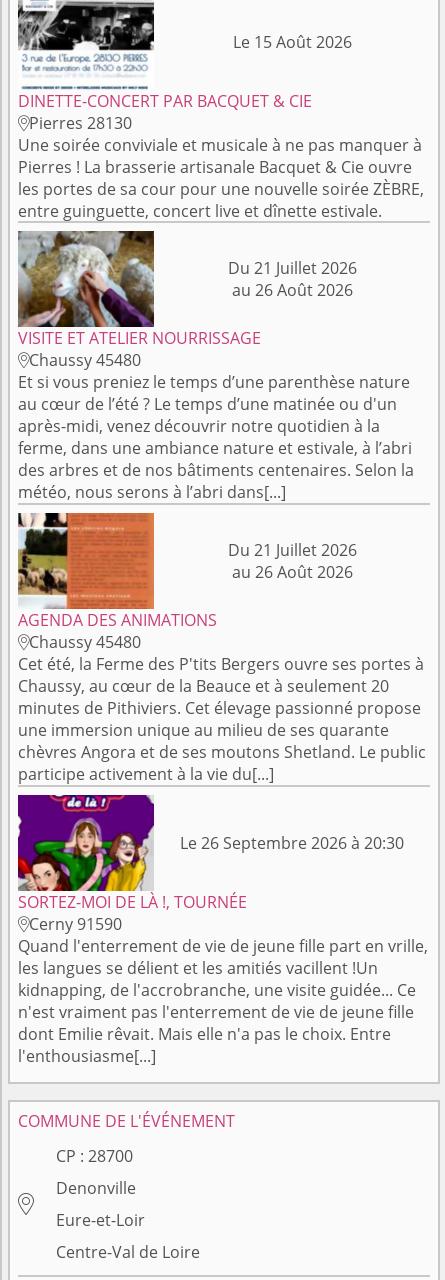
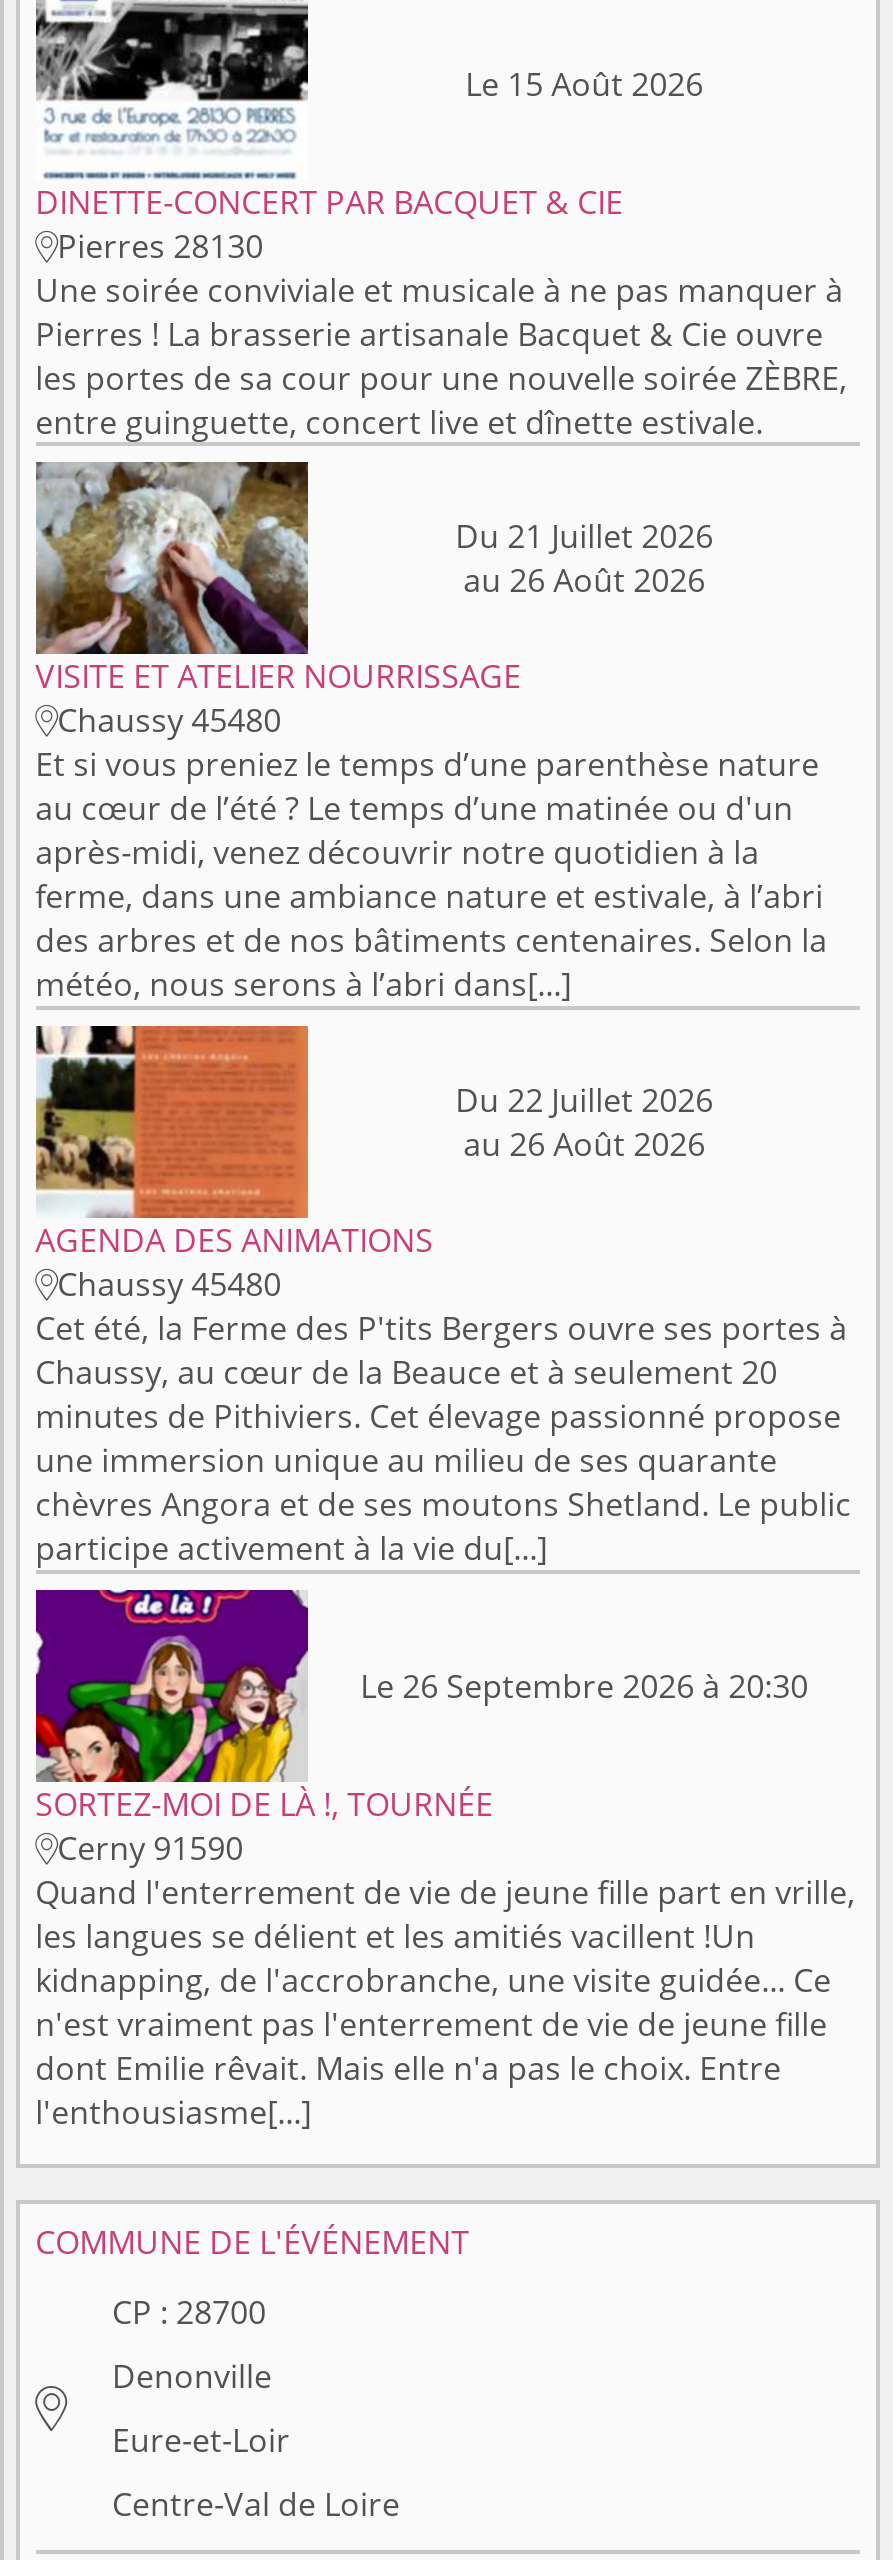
- Du 21 Juillet 2026
+ Du 22 Juillet 2026
